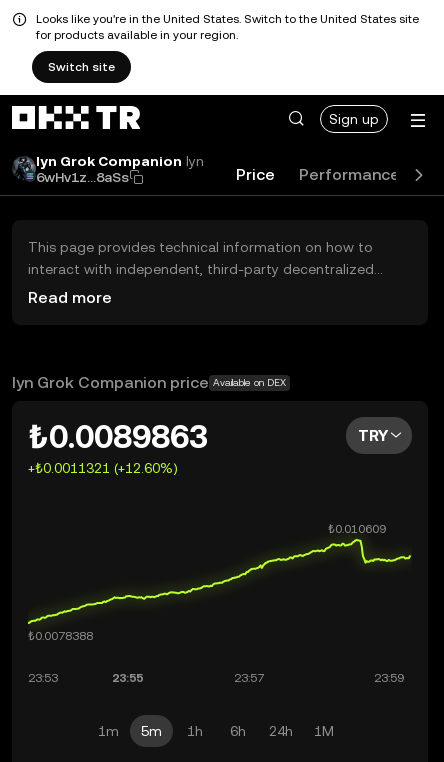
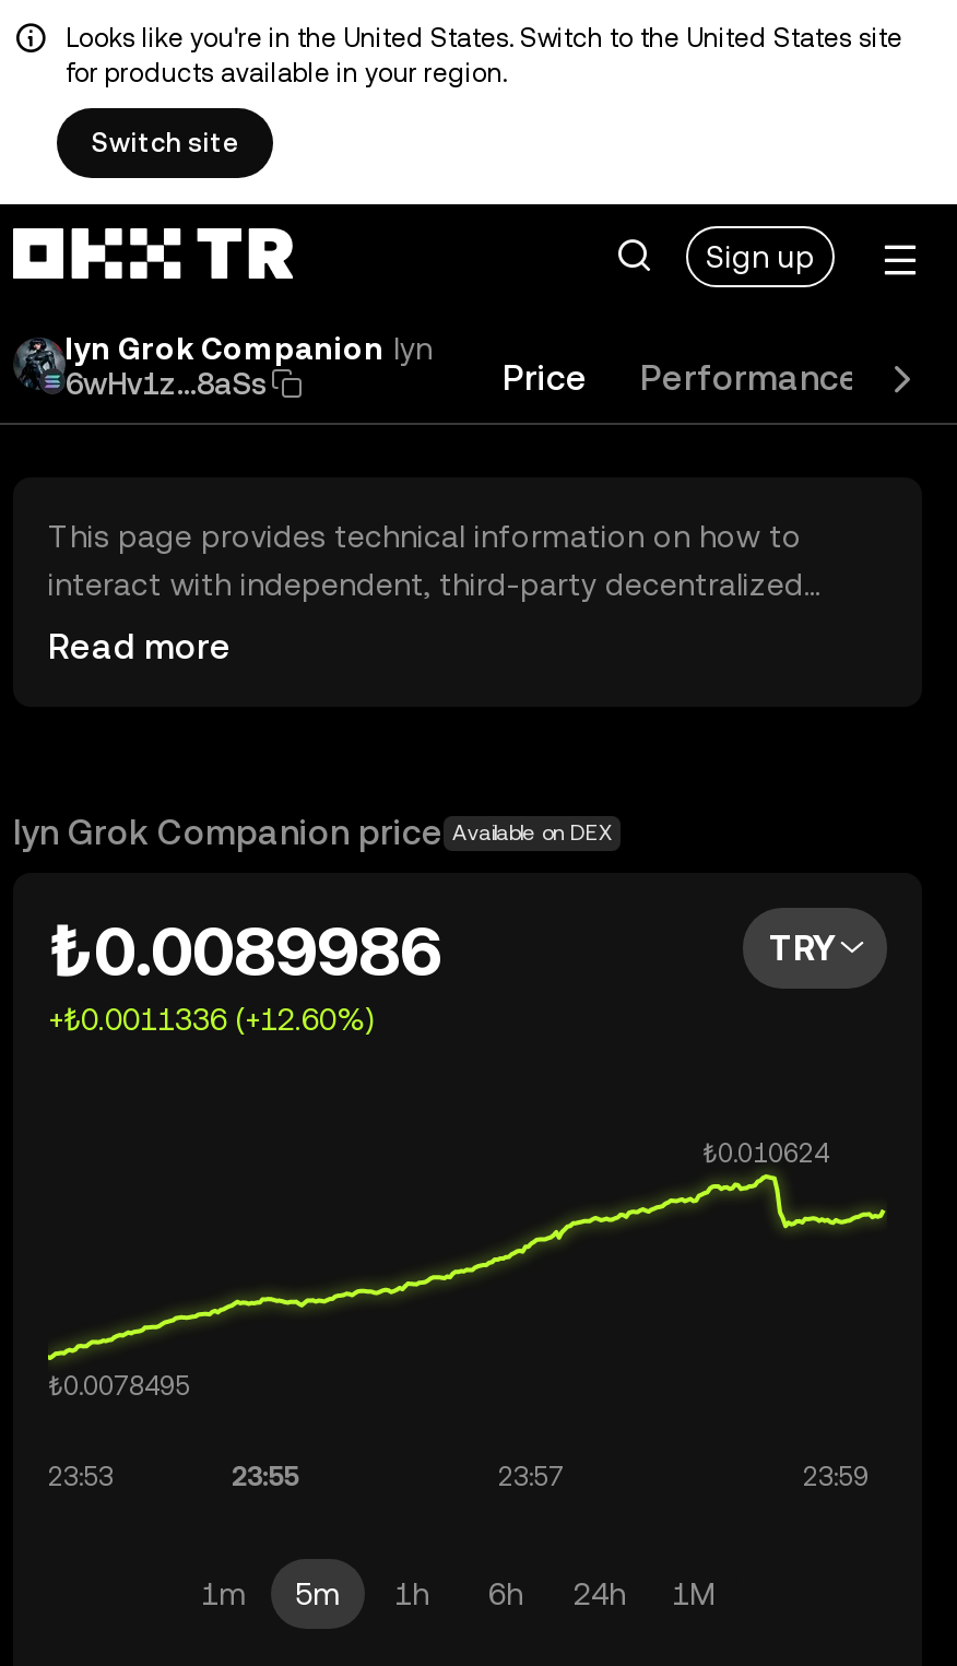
- ₺0.0089863
+ ₺0.0089986

- +₺0.0011321 (+12.60%)
+ +₺0.0011336 (+12.60%)
